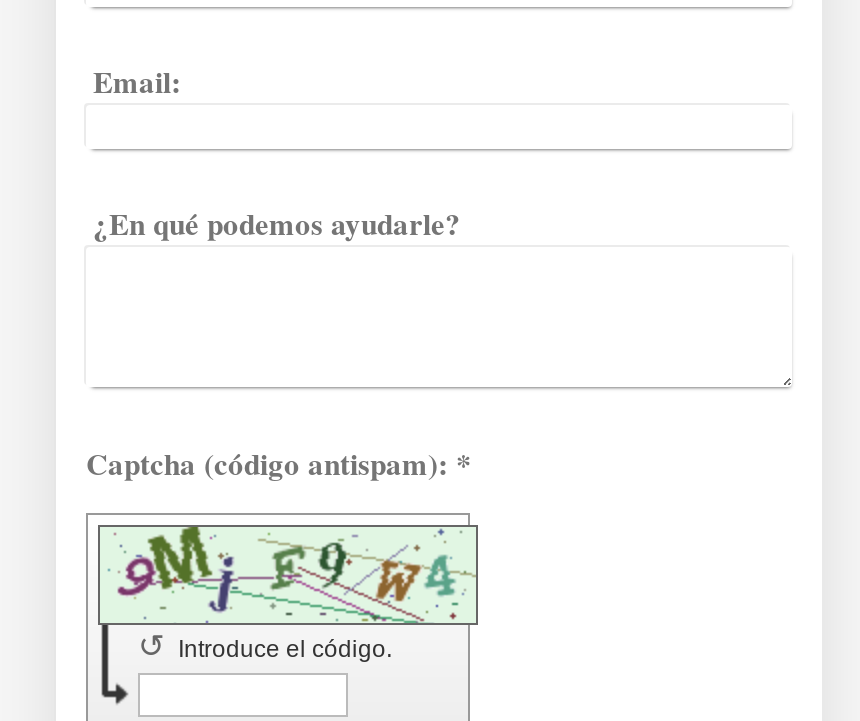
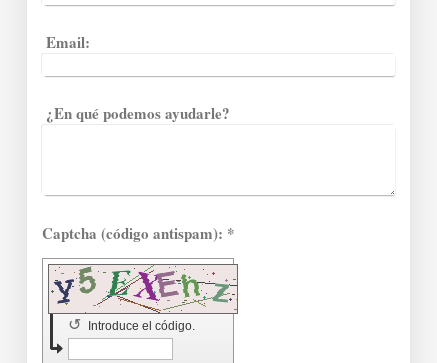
- [image]
+ [image]
